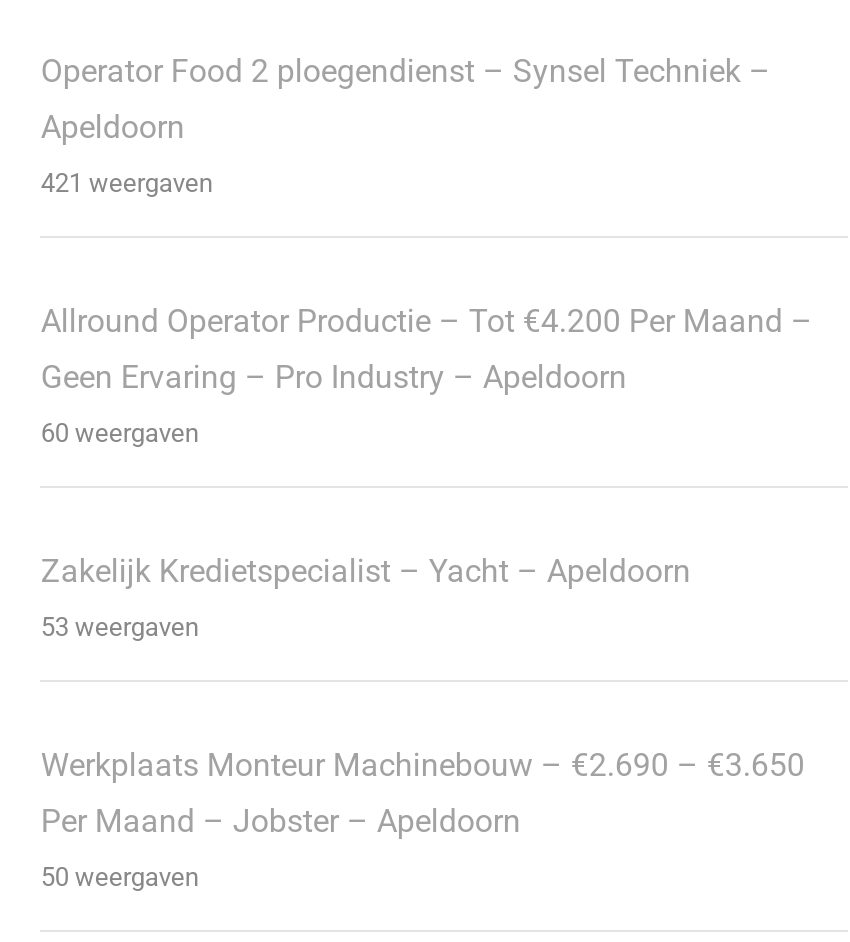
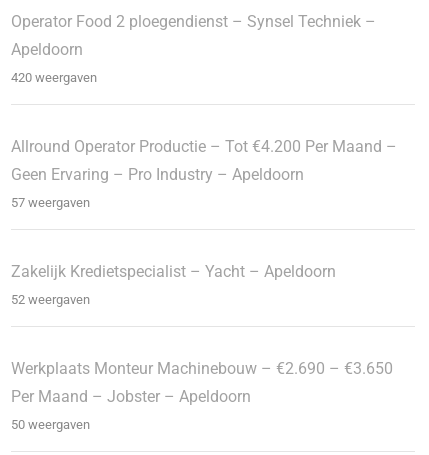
- 421 weergaven
+ 420 weergaven

- 60 weergaven
+ 57 weergaven

- 53 weergaven
+ 52 weergaven
